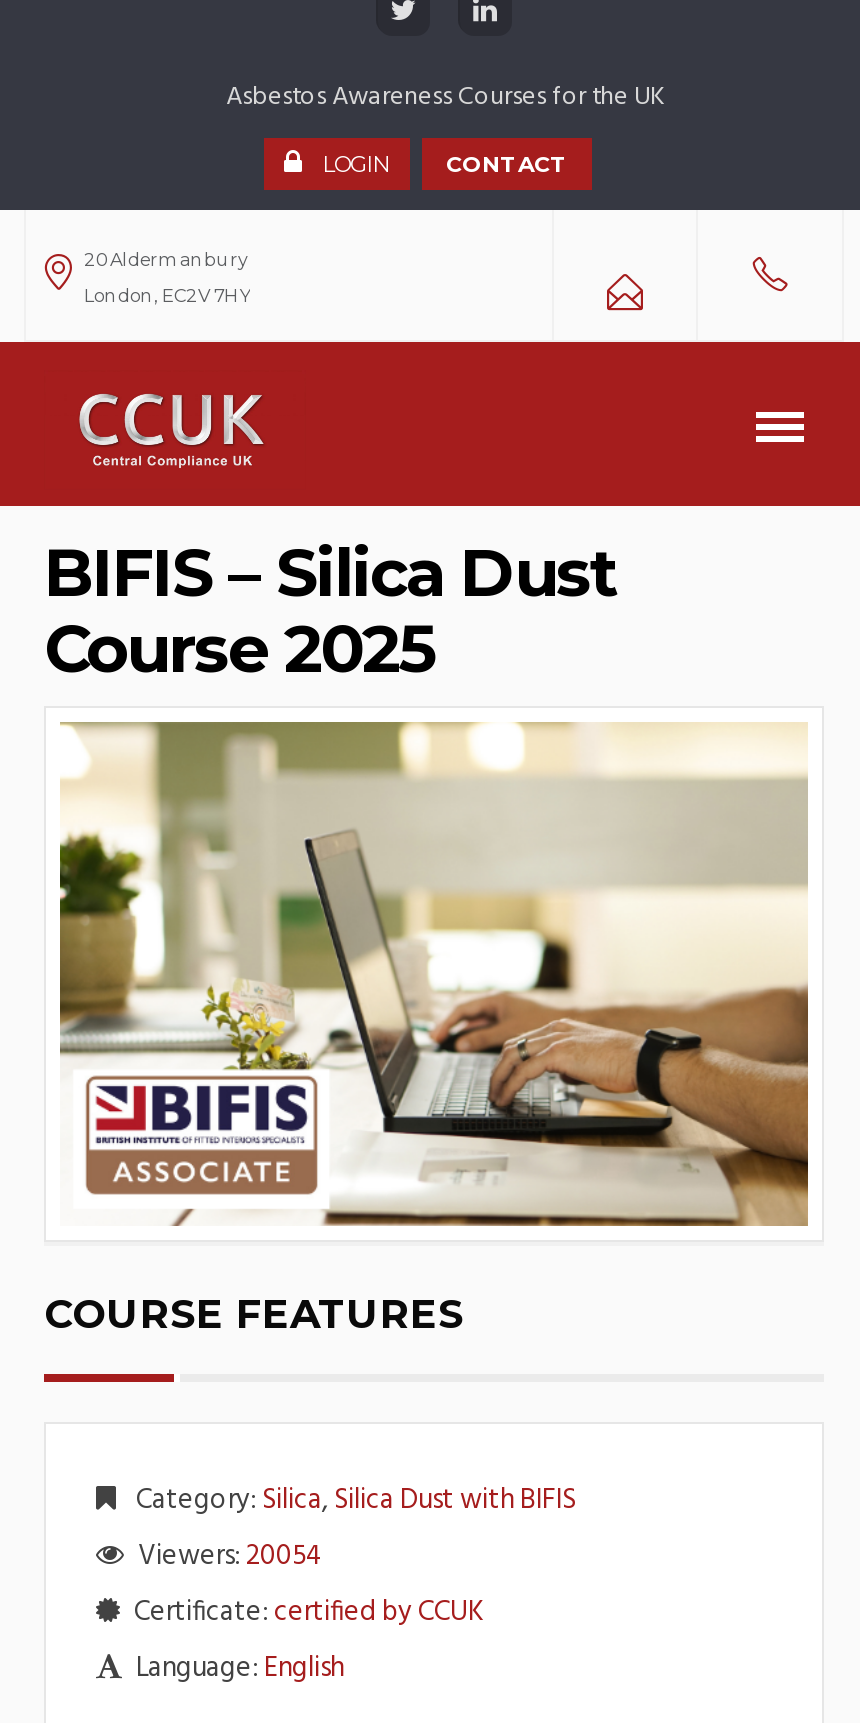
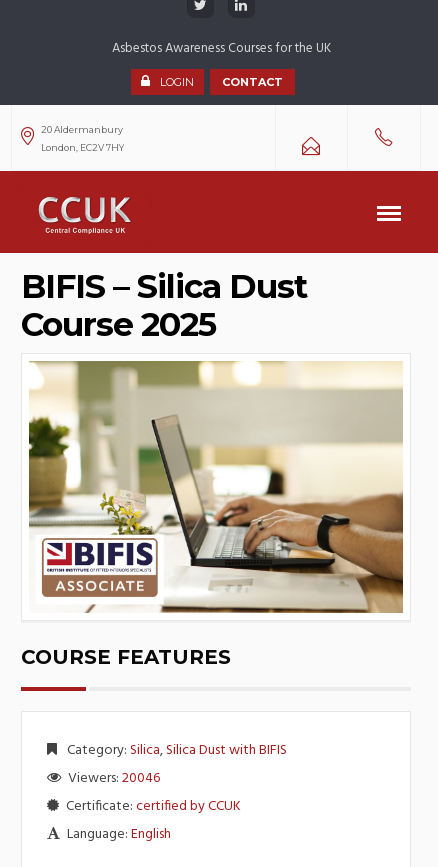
- Viewers: 20054
+ Viewers: 20046
